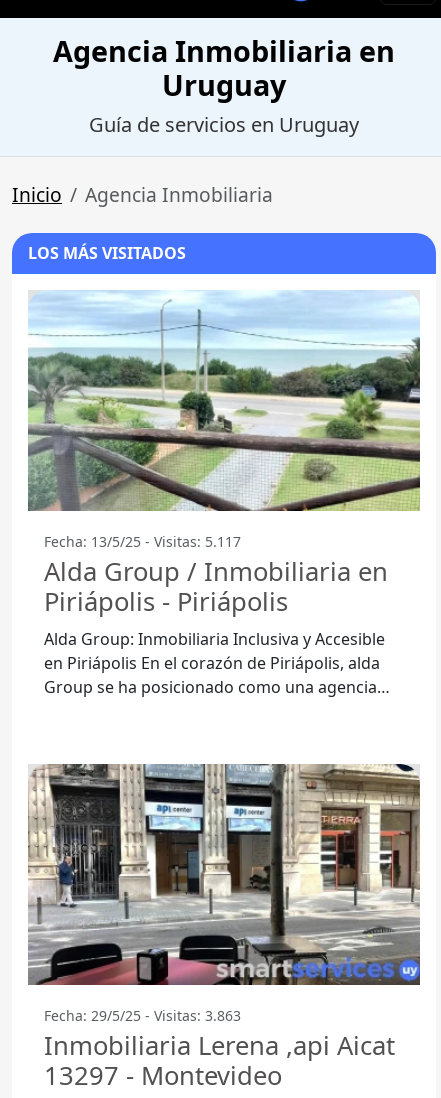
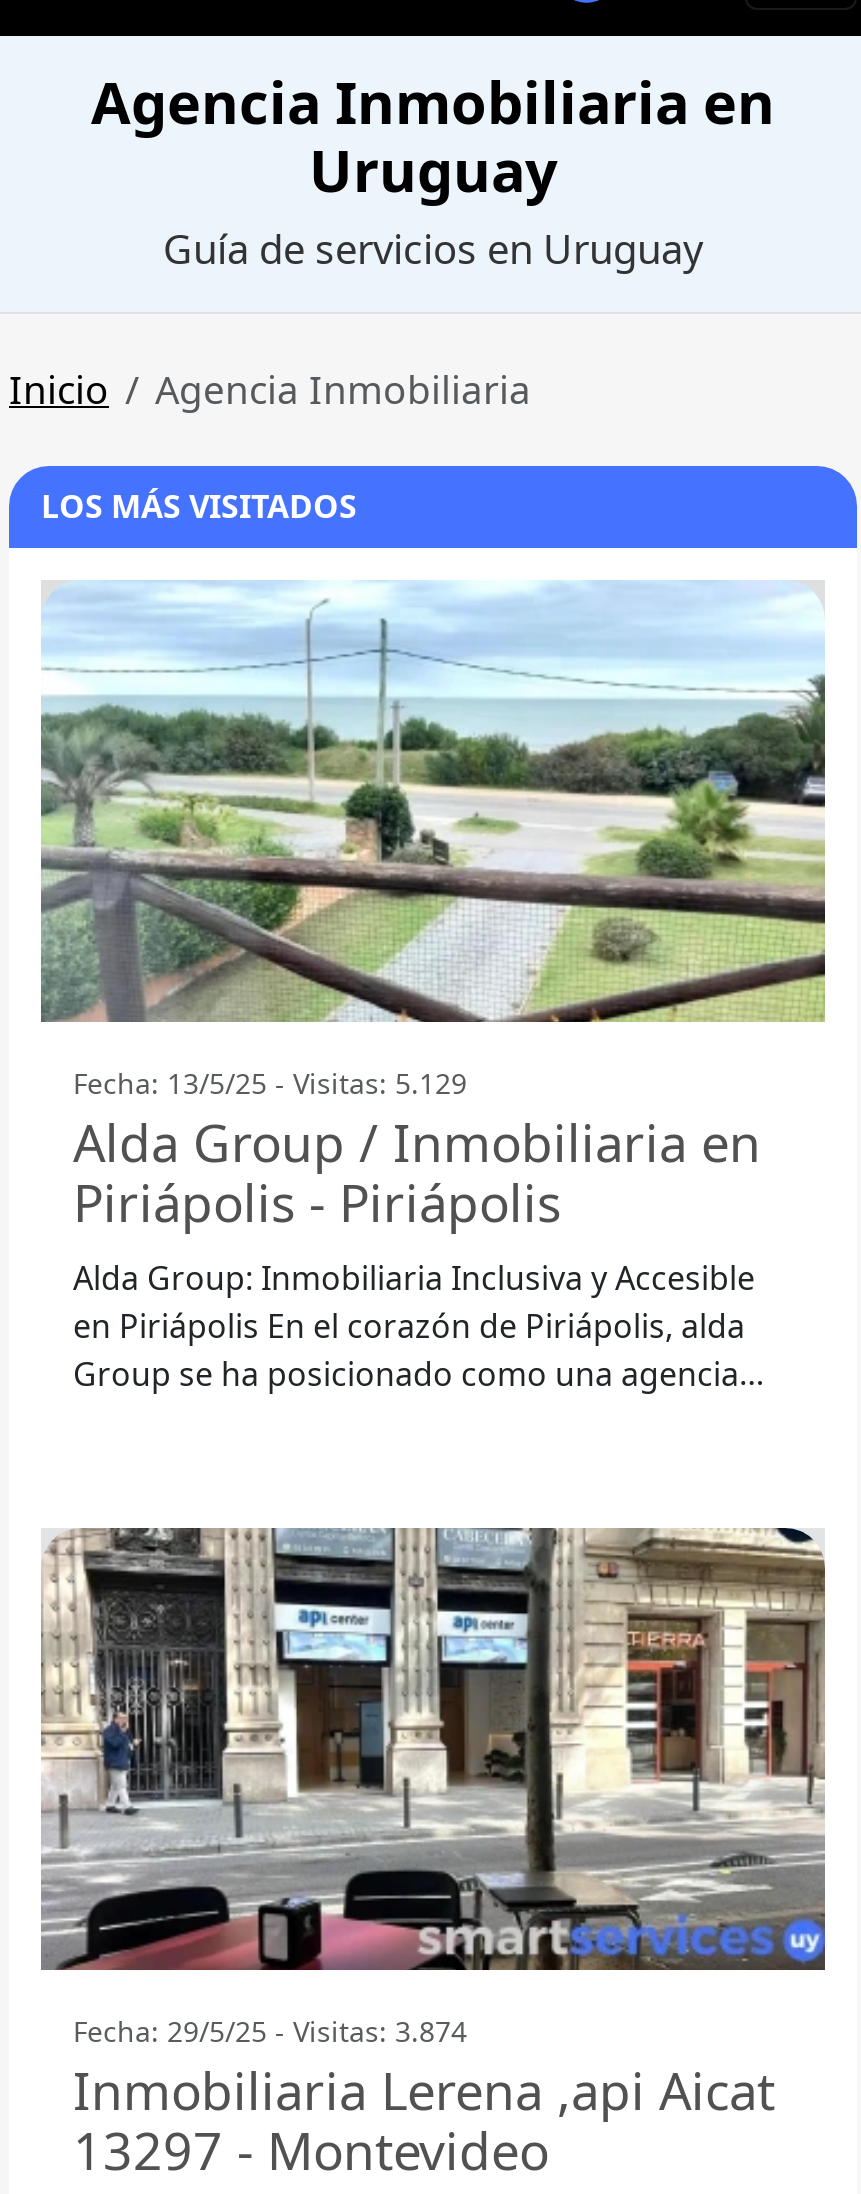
- Fecha: 13/5/25 - Visitas: 5.117
+ Fecha: 13/5/25 - Visitas: 5.129

- Fecha: 29/5/25 - Visitas: 3.863
+ Fecha: 29/5/25 - Visitas: 3.874
